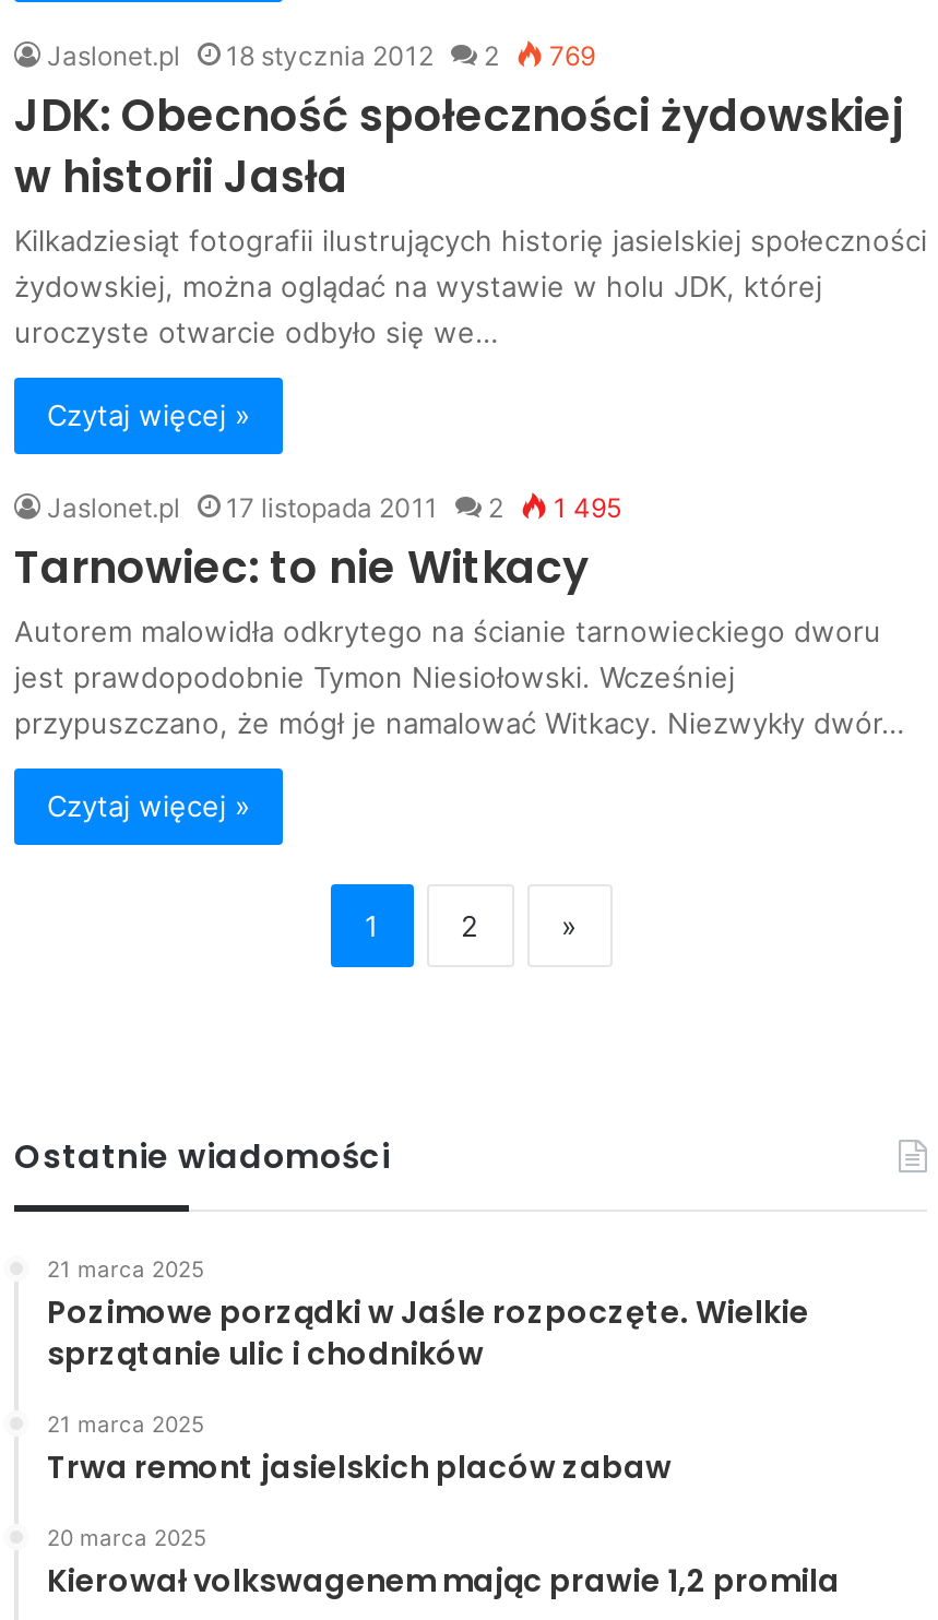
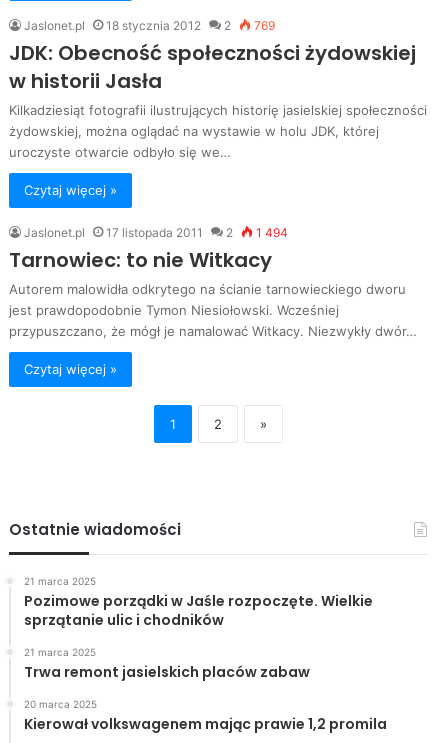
- Jaslonet.pl 17 listopada 2011 2 1 495
+ Jaslonet.pl 17 listopada 2011 2 1 494
